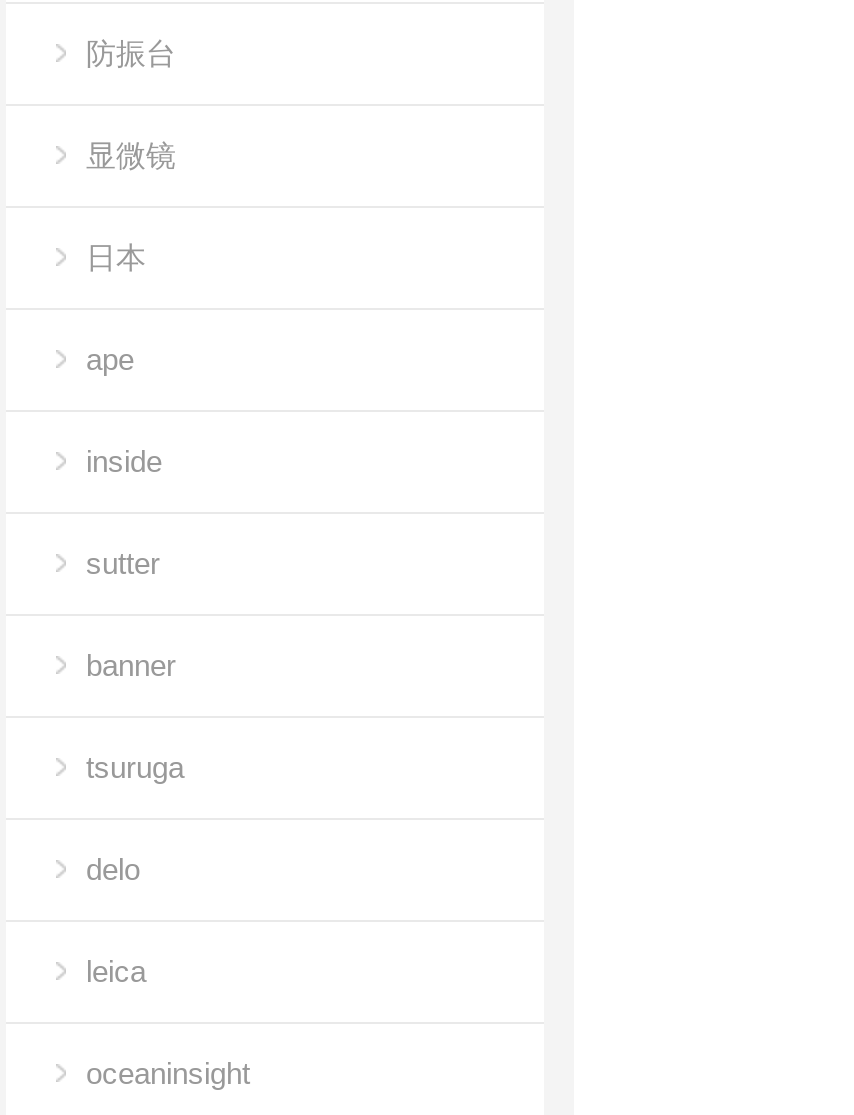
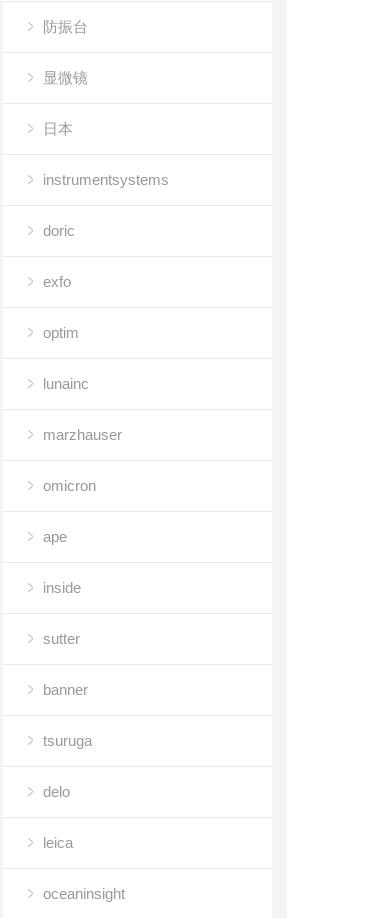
+ instrumentsystems
+ doric
+ exfo
+ optim
+ lunainc
+ marzhauser
+ omicron
